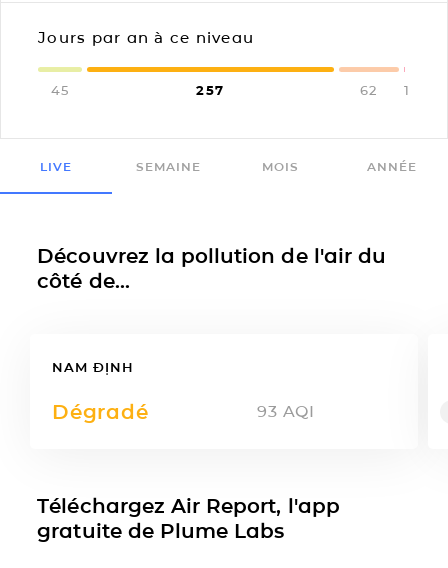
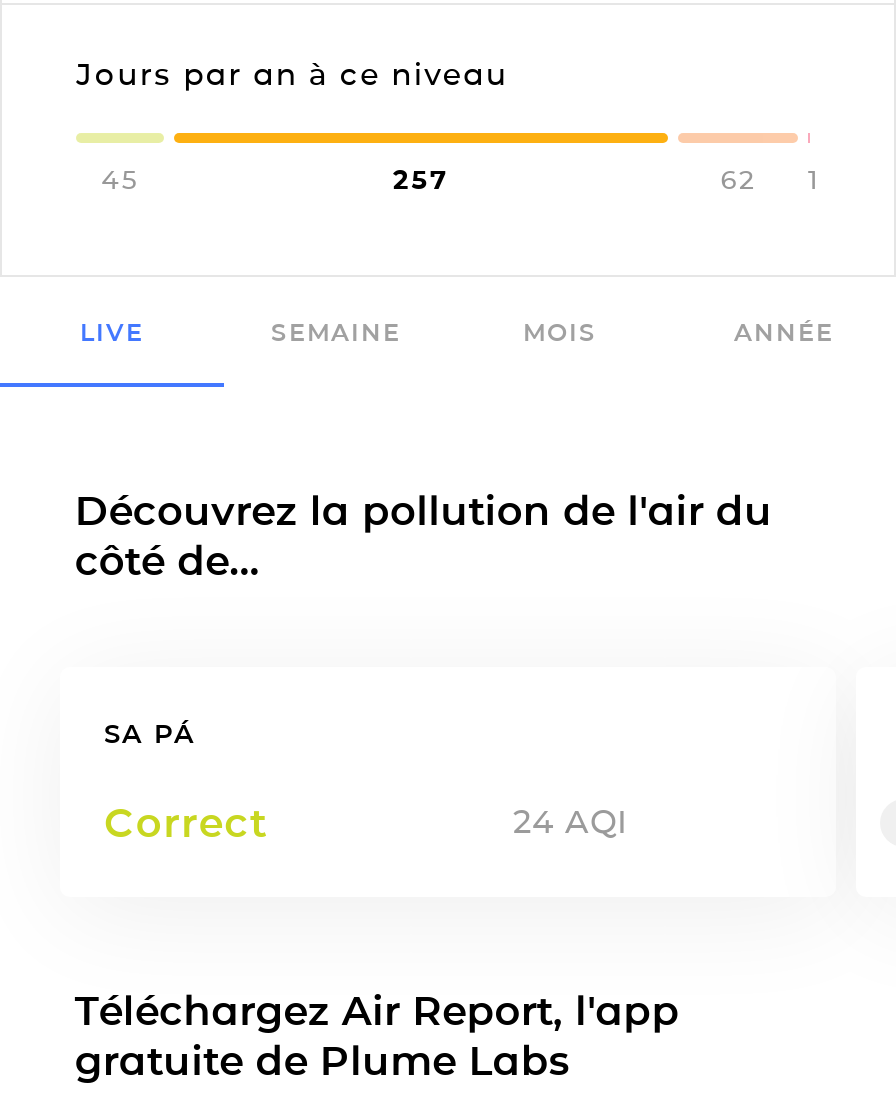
- NAM ĐỊNH
+ SA PÁ

- Dégradé
- 93 AQI
+ Correct
+ 24 AQI
